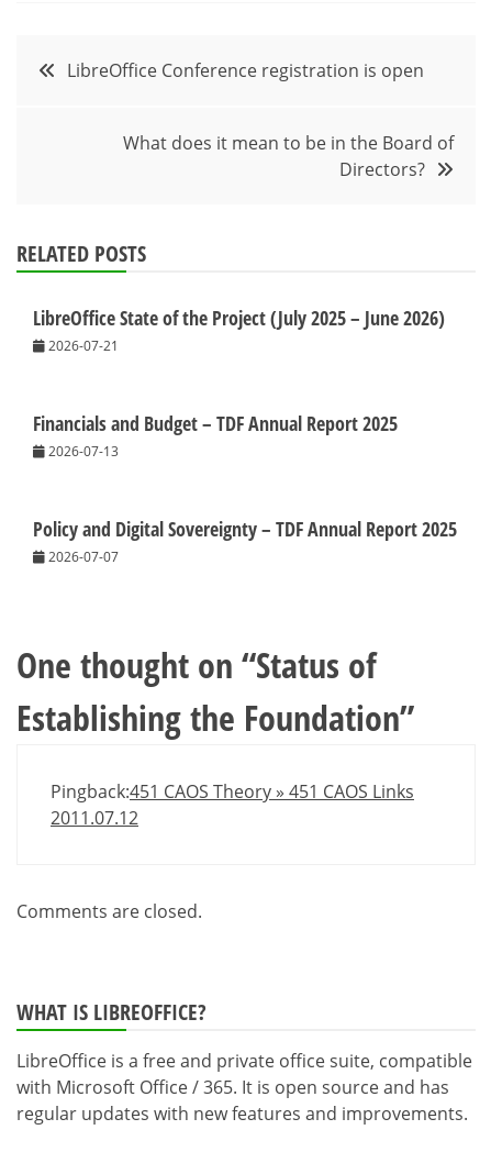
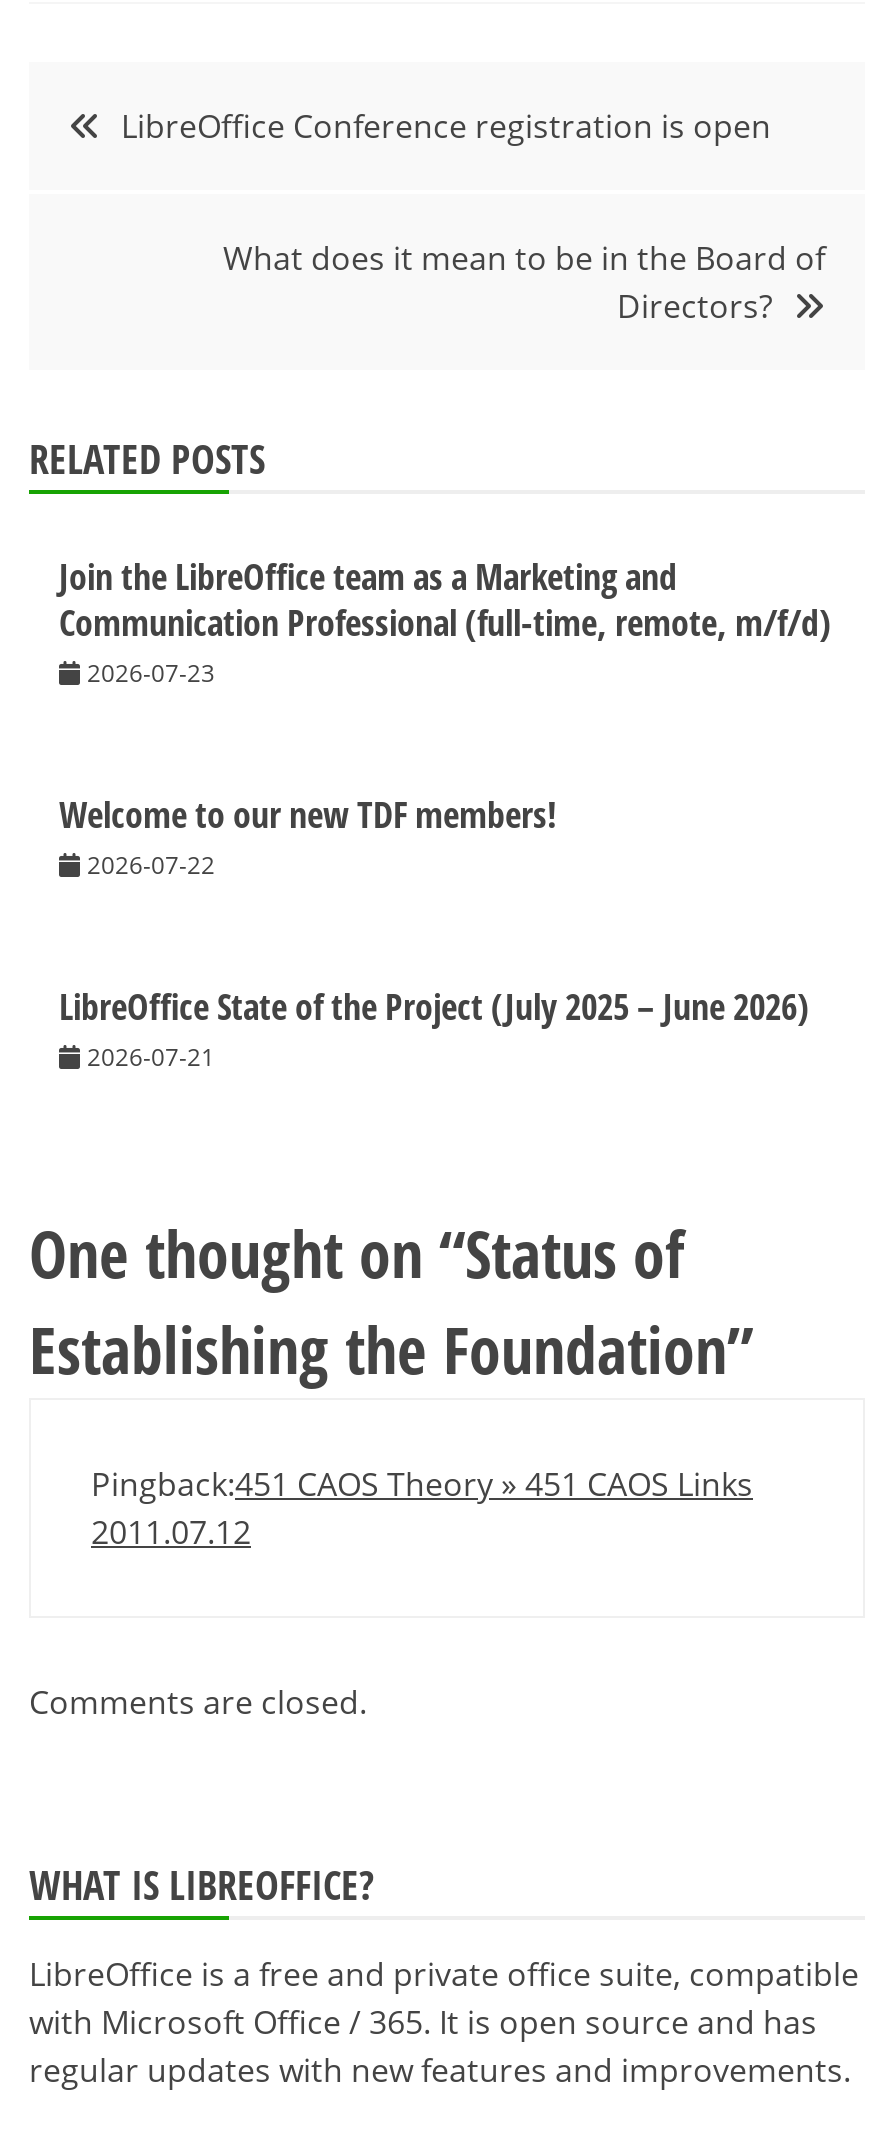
+ Join the LibreOffice team as a Marketing and
+ Communication Professional (full-time, remote, m/f/d)
+ 2026-07-23
+ Welcome to our new TDF members!
+ 2026-07-22

moved down: LibreOffice State of the Project (July 2025 – June 2026) | 2026-07-21

- Financials and Budget – TDF Annual Report 2025
- 2026-07-13
- Policy and Digital Sovereignty – TDF Annual Report 2025
- 2026-07-07
